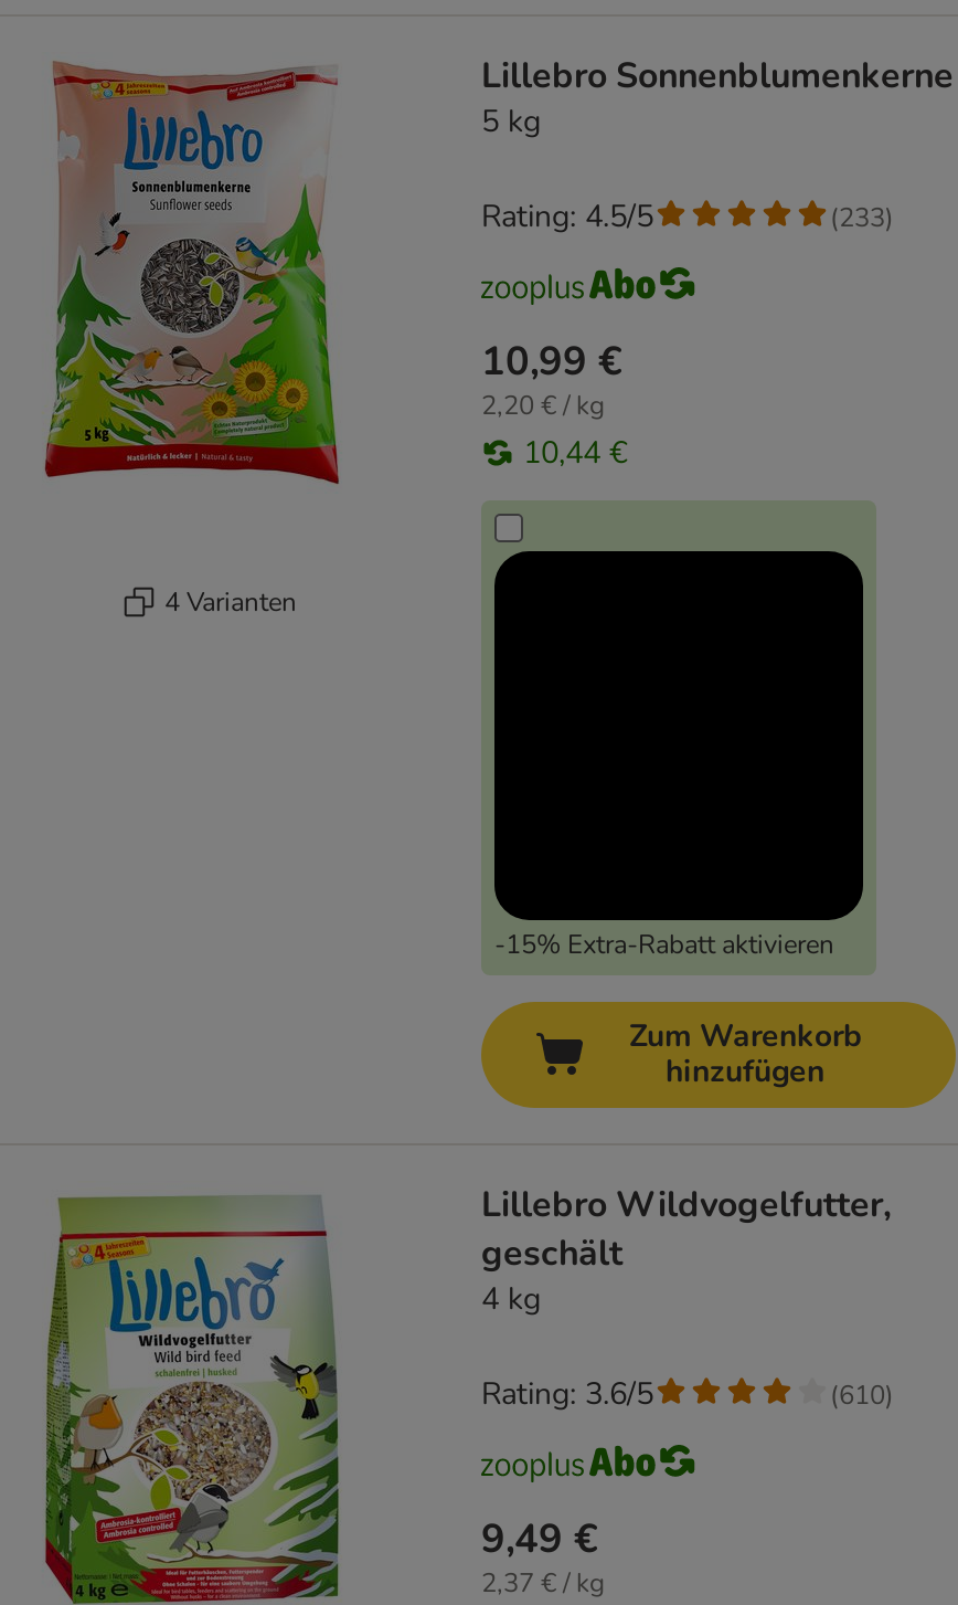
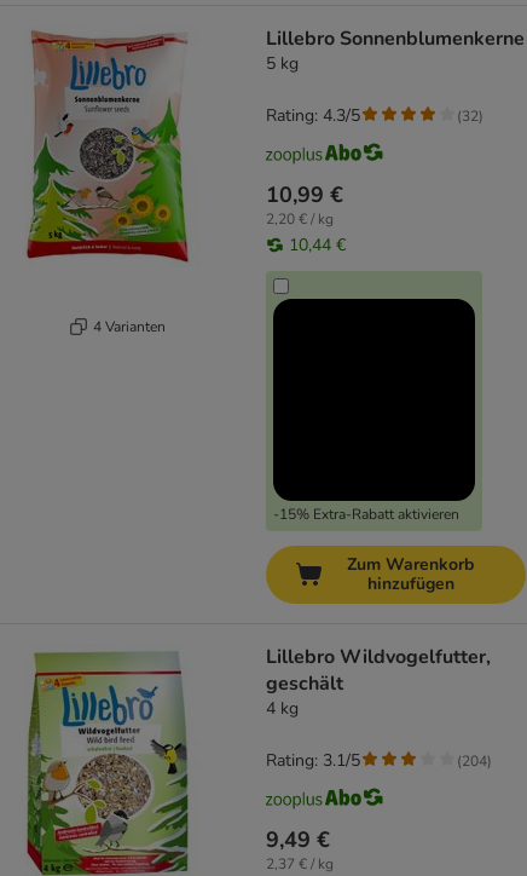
- Rating: 4.5/5
+ Rating: 4.3/5

- (233)
+ (32)

- Rating: 3.6/5
+ Rating: 3.1/5

- (610)
+ (204)
